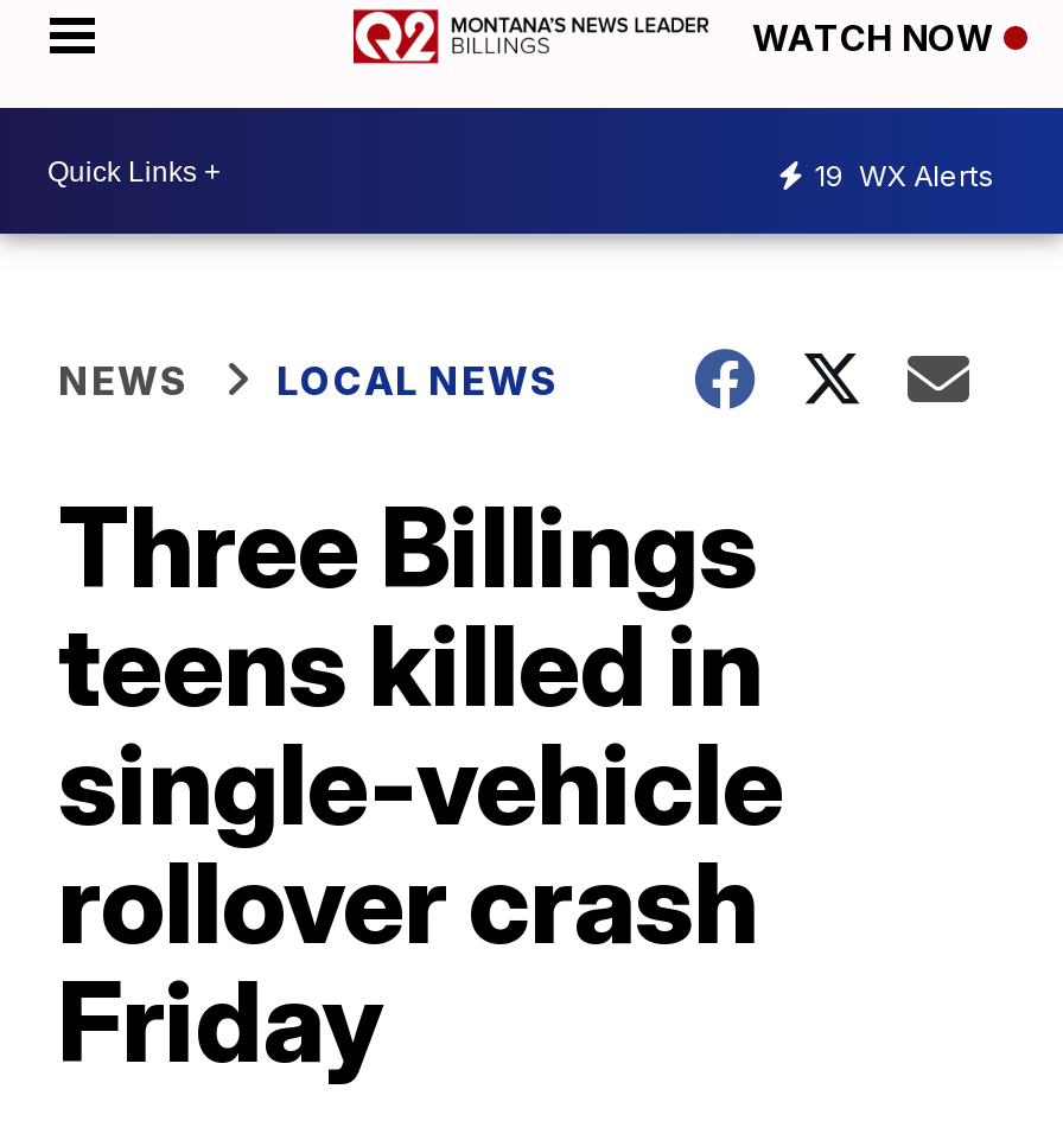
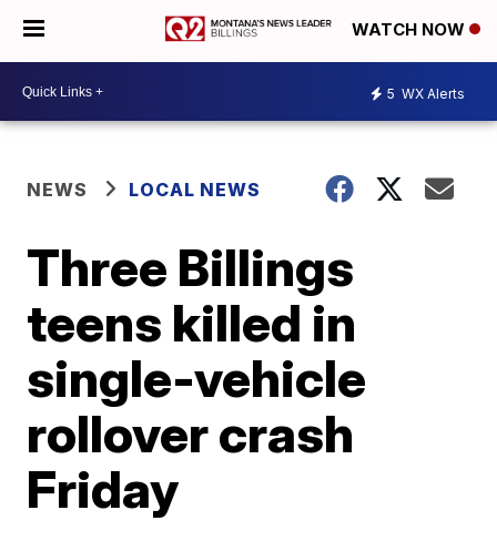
- 19 WX Alerts
+ 5 WX Alerts
